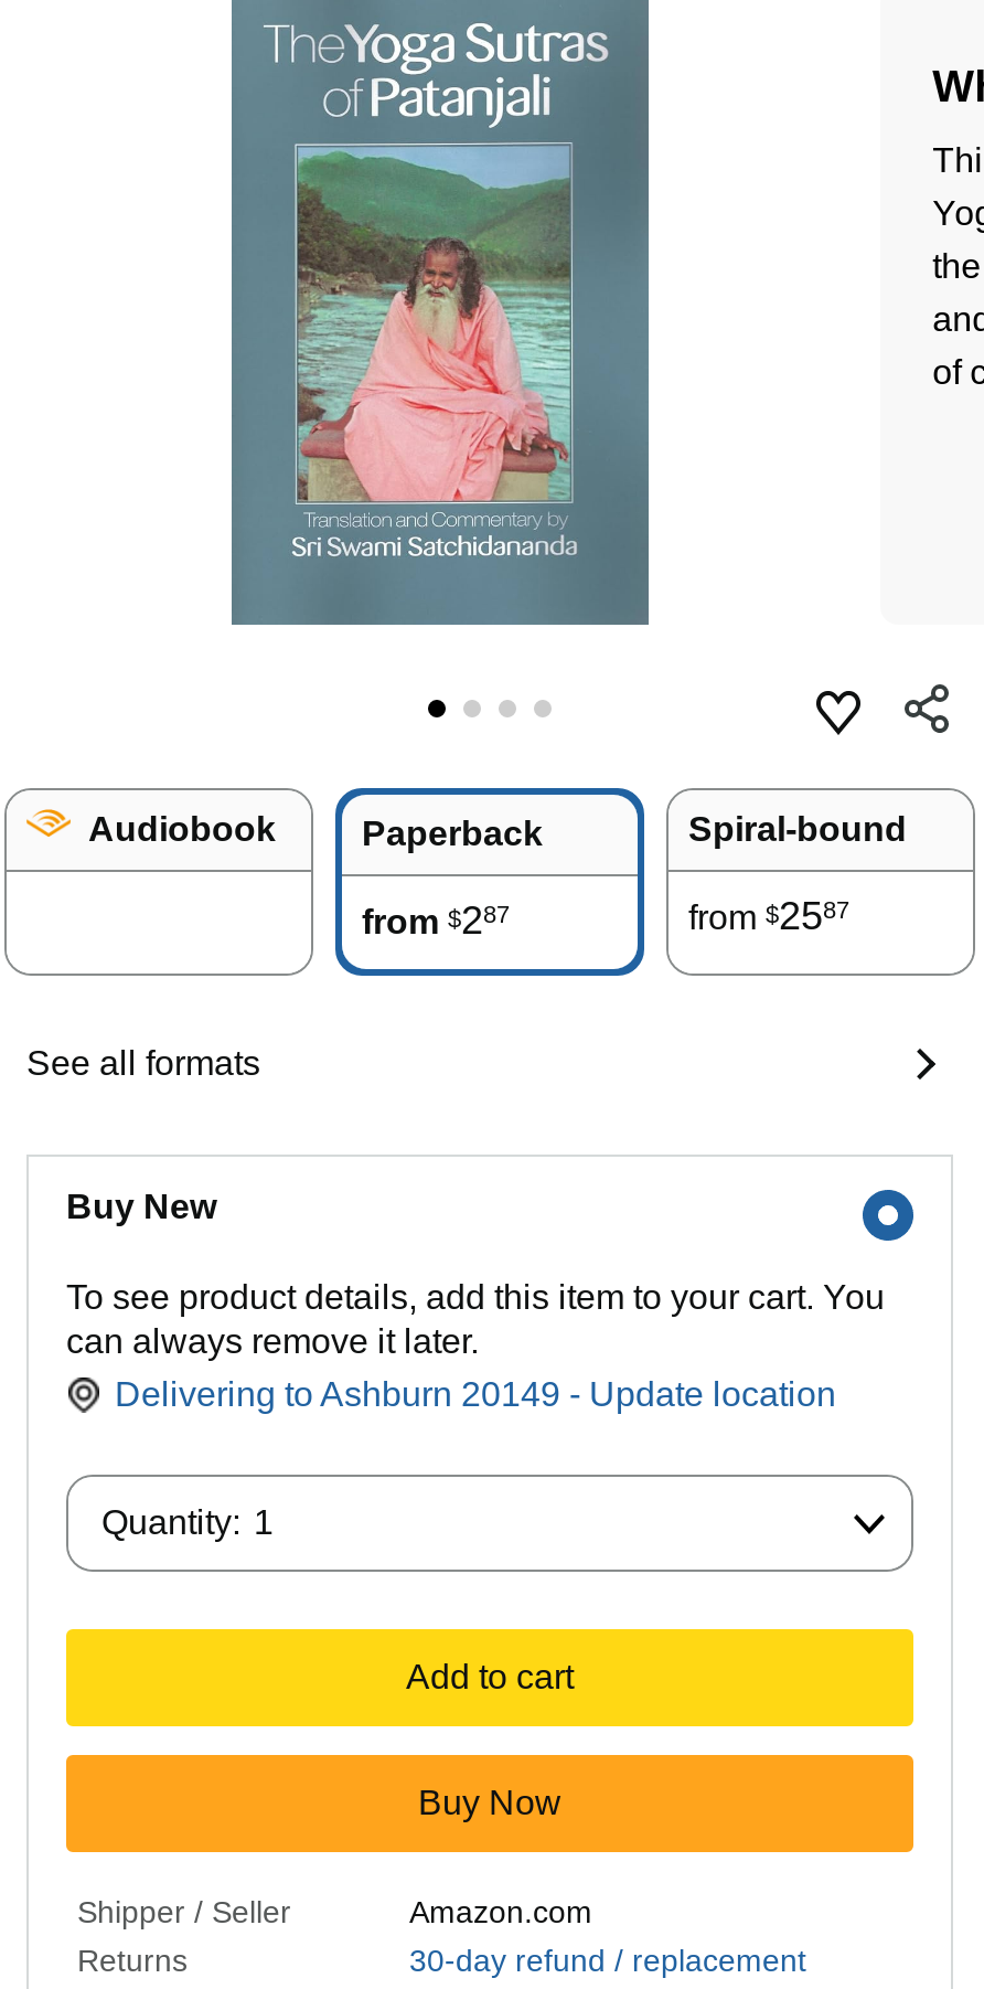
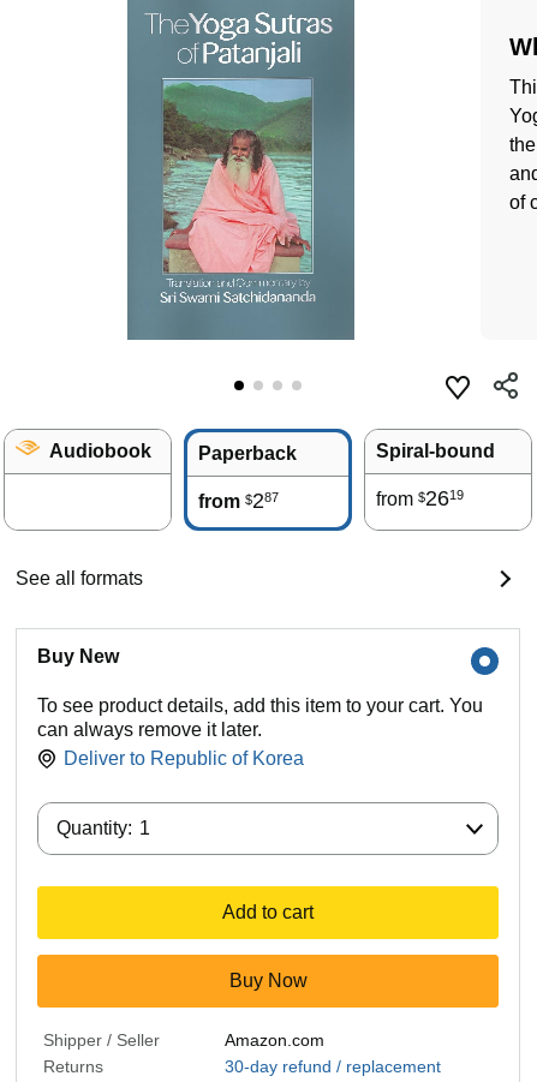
- from $2587
+ from $2619

- Delivering to Ashburn 20149 - Update location
+ Deliver to Republic of Korea
